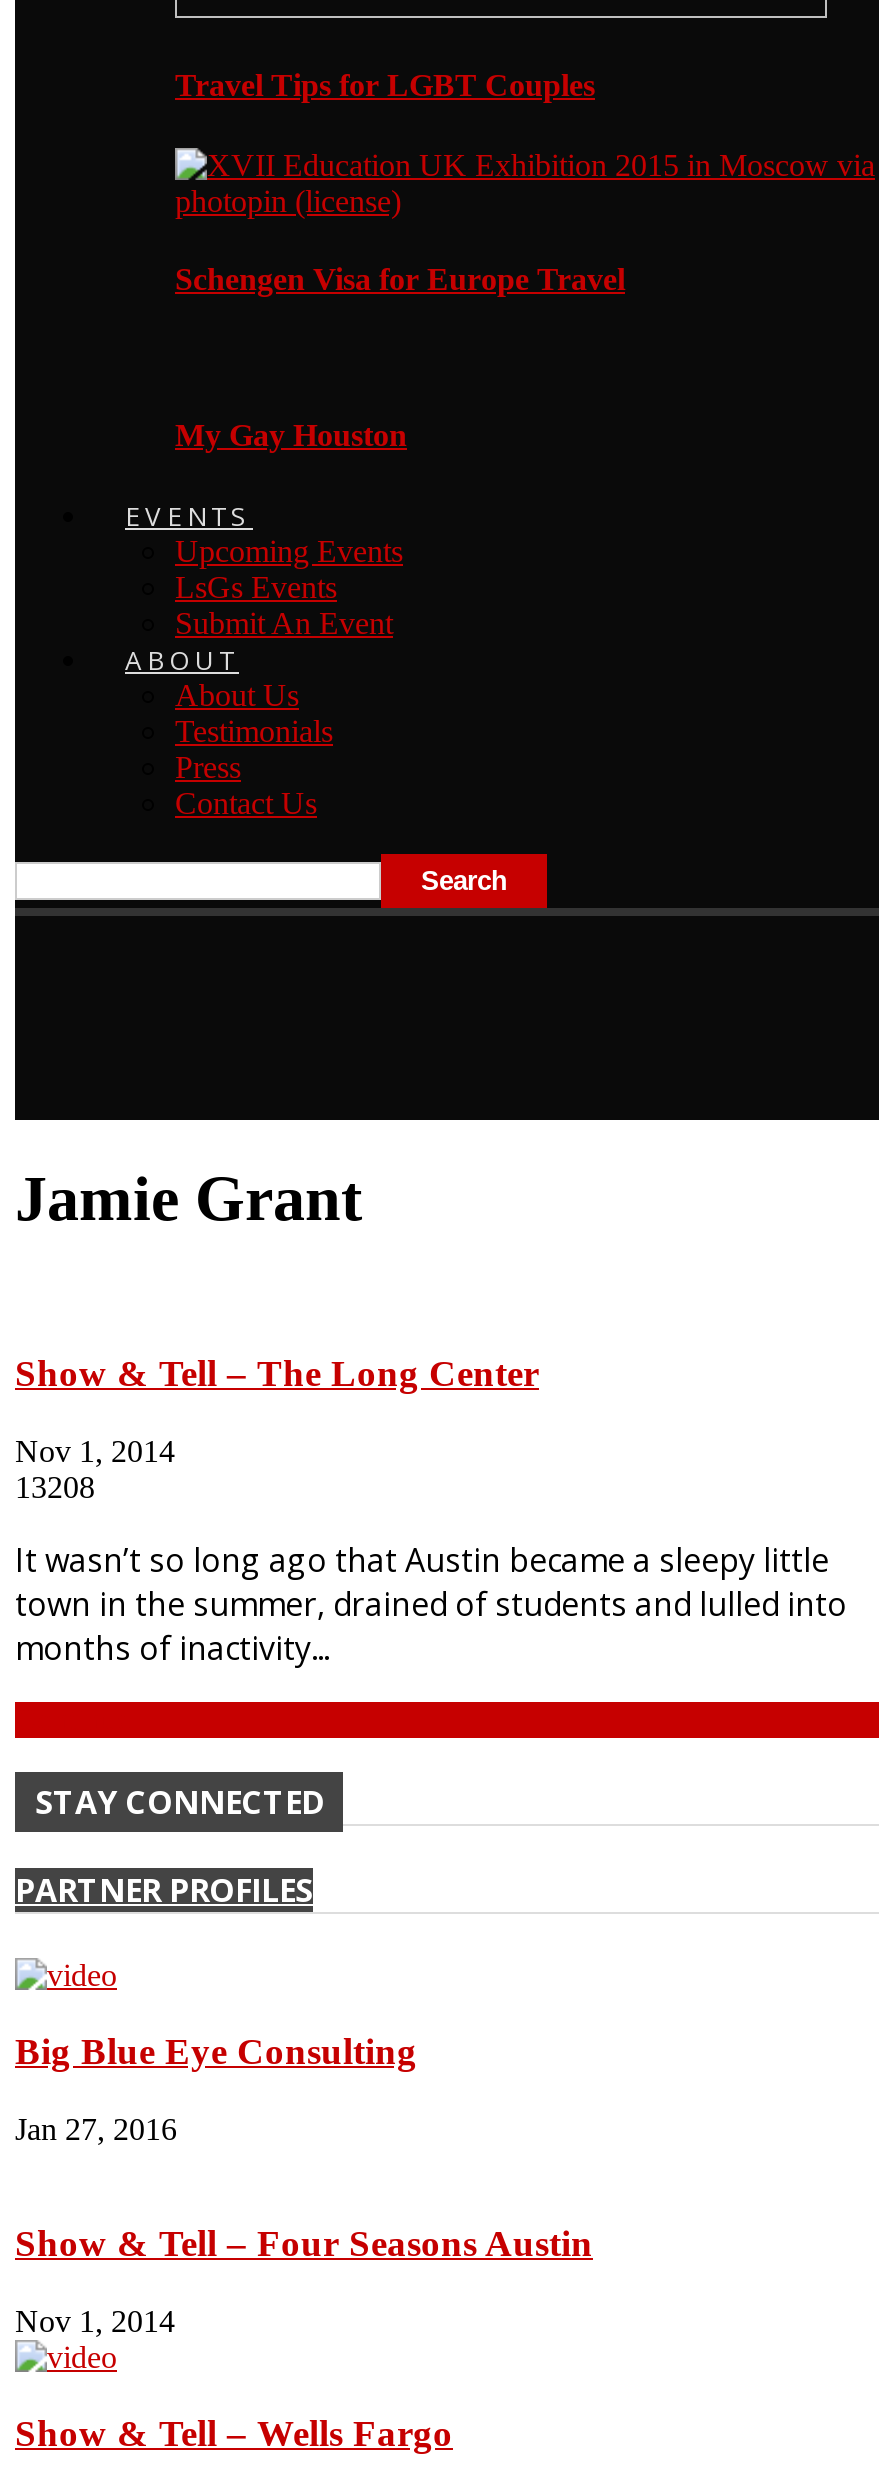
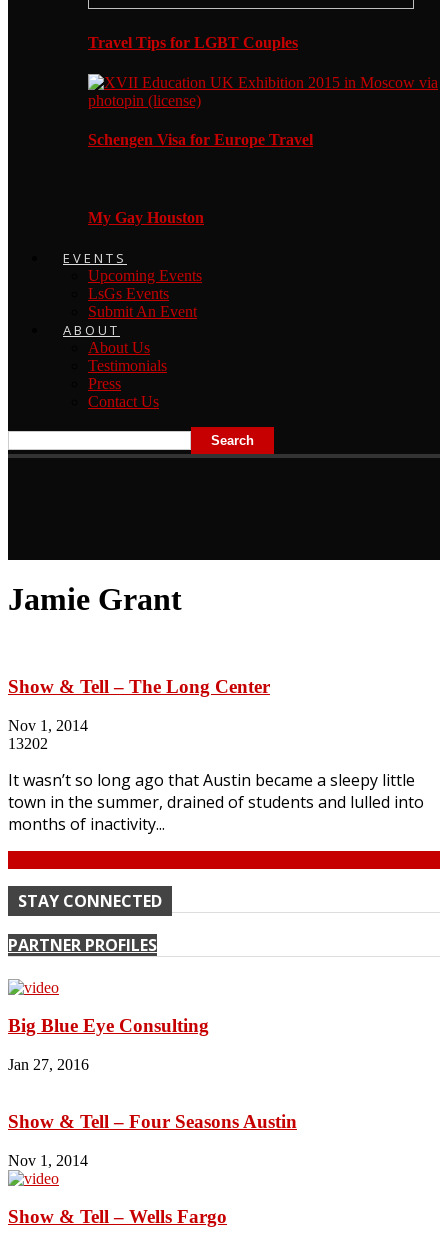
- 13208
+ 13202
